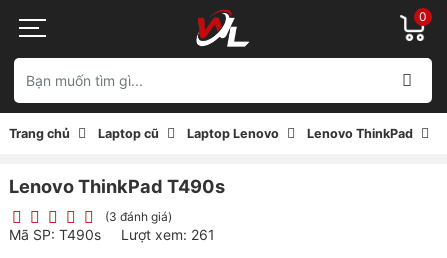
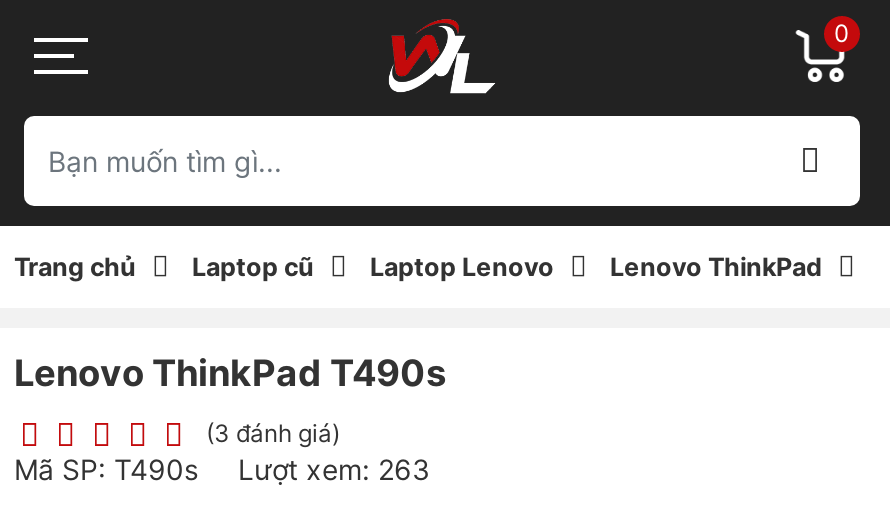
- Mã SP: T490s Lượt xem: 261
+ Mã SP: T490s Lượt xem: 263
